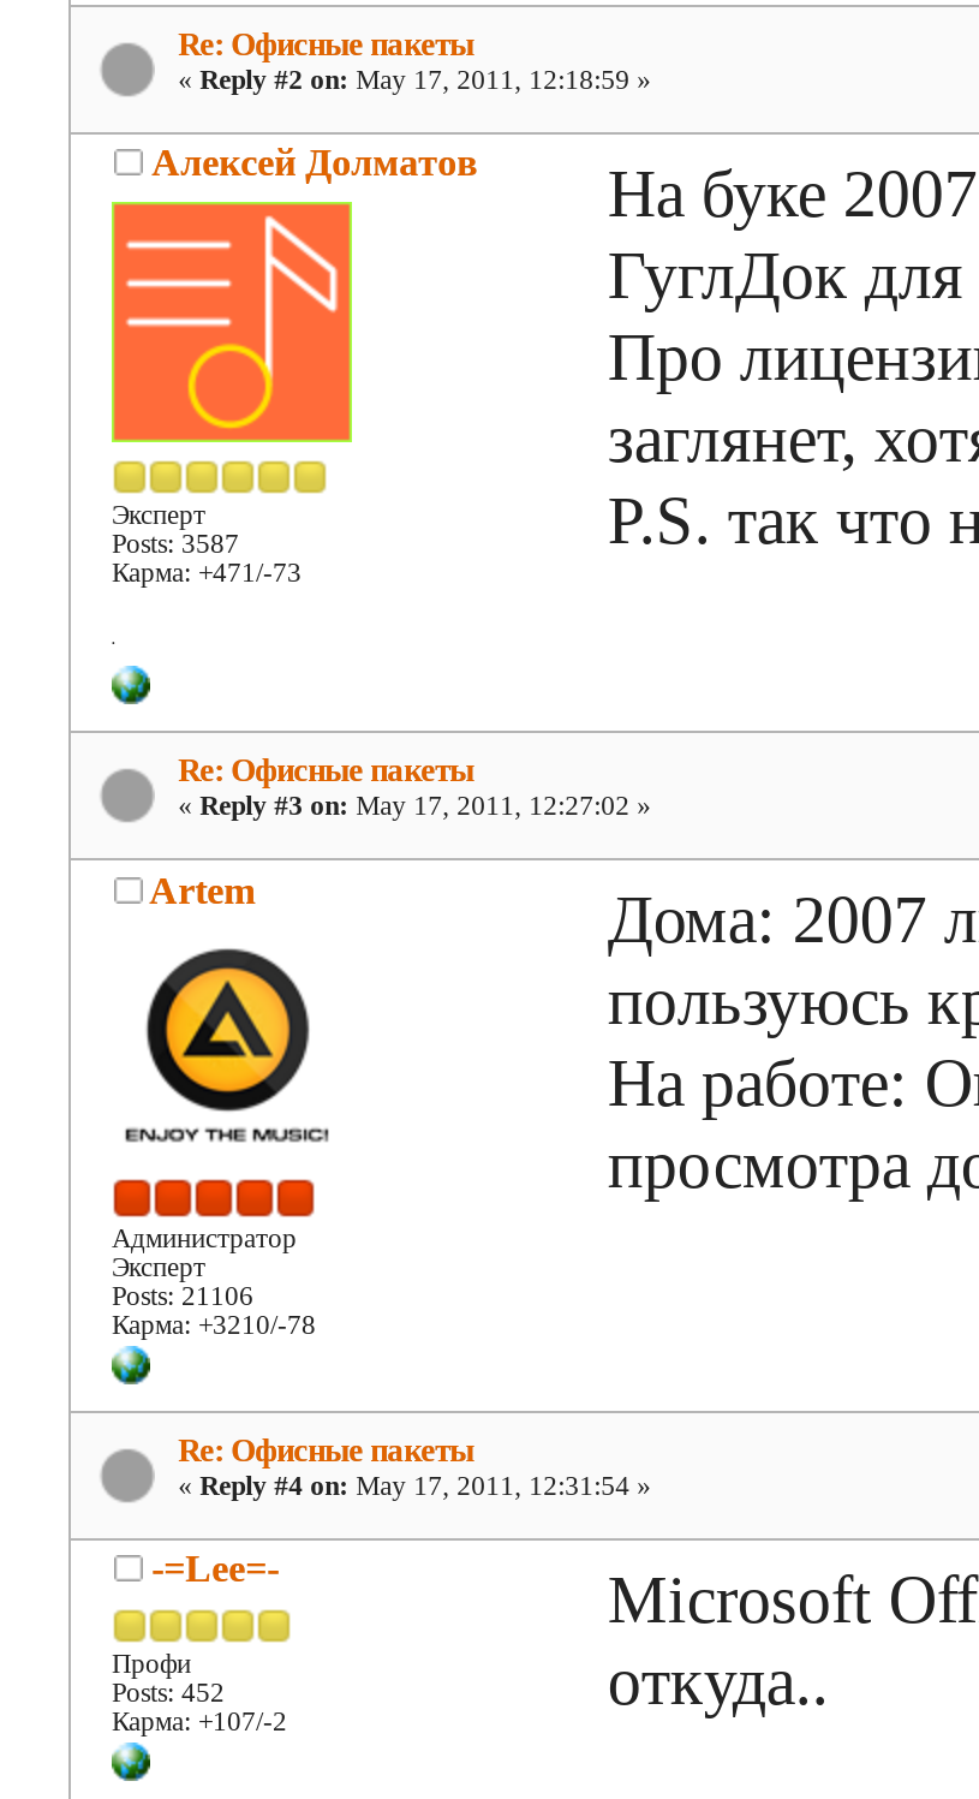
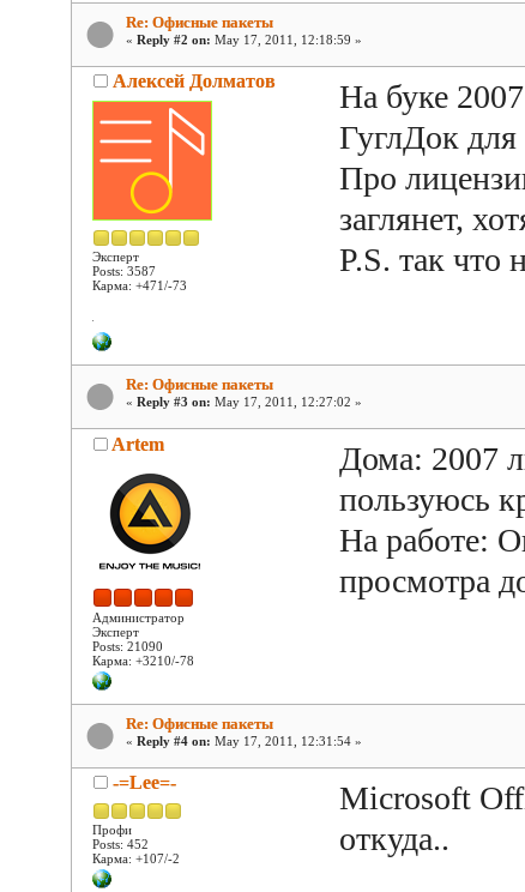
- Posts: 21106
+ Posts: 21090
